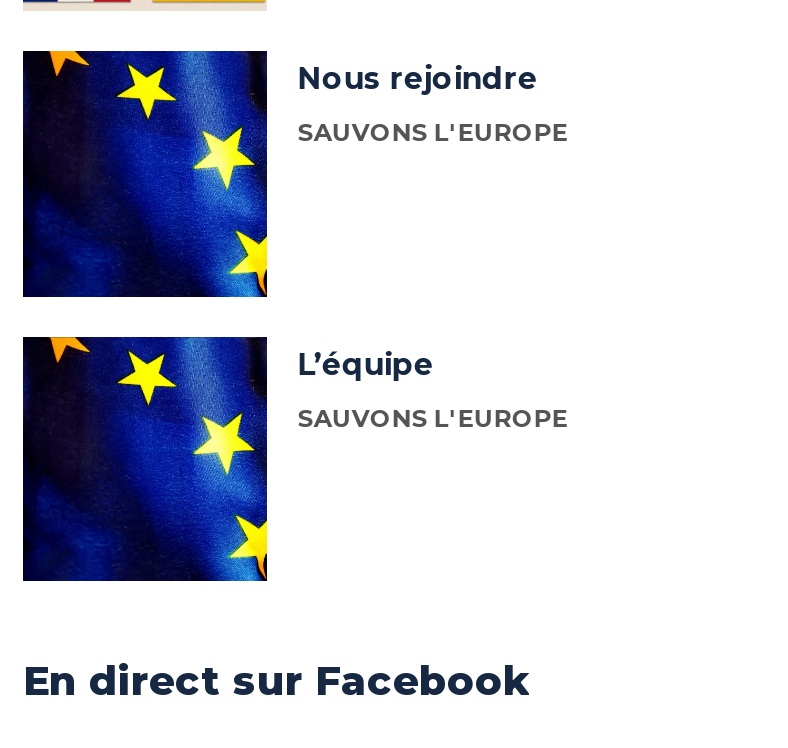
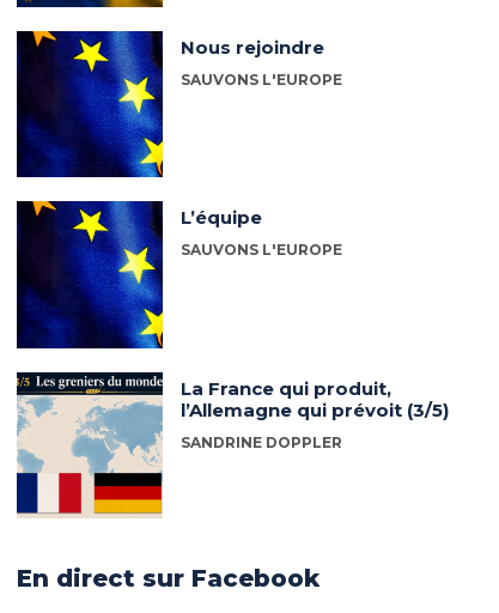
+ [image]
+ La France qui produit,
+ l’Allemagne qui prévoit (3/5)
+ SANDRINE DOPPLER
